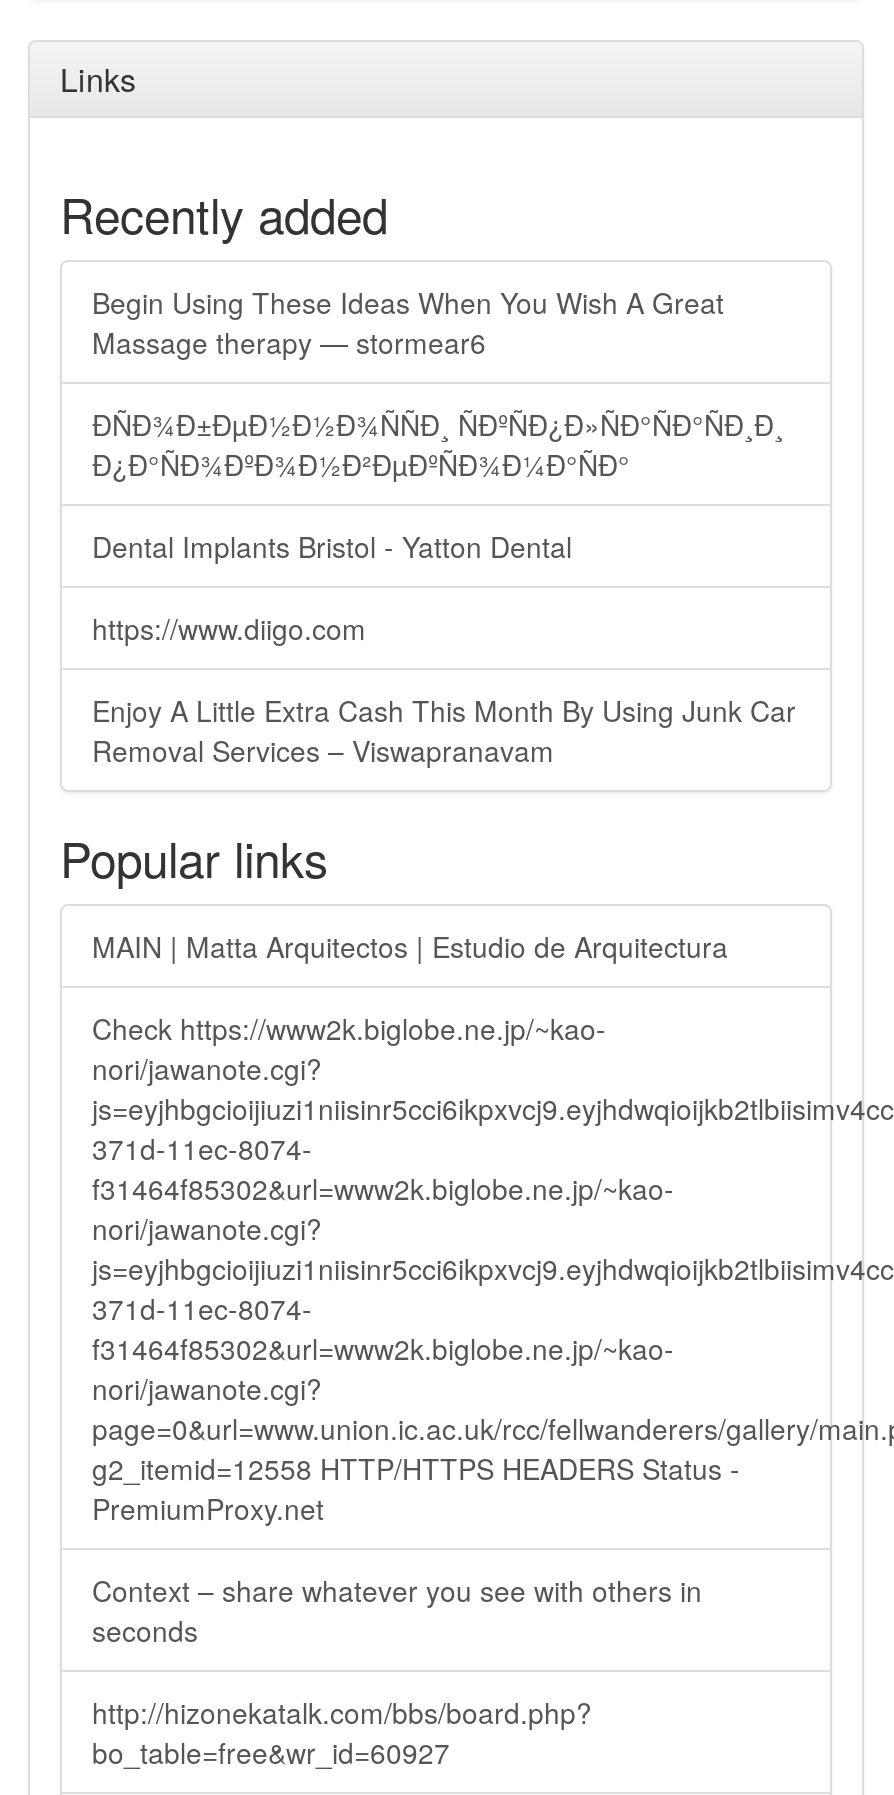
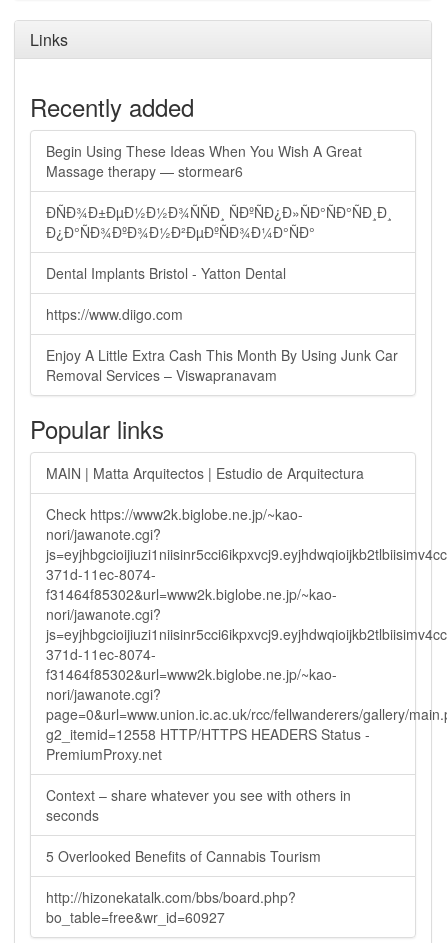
+ 5 Overlooked Benefits of Cannabis Tourism
